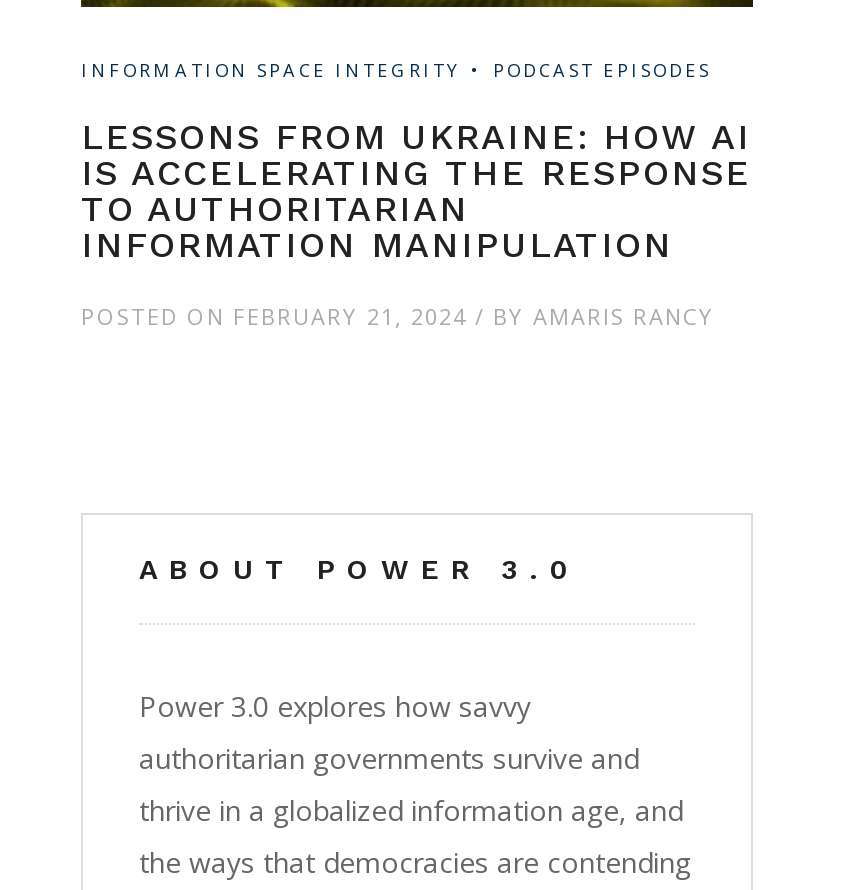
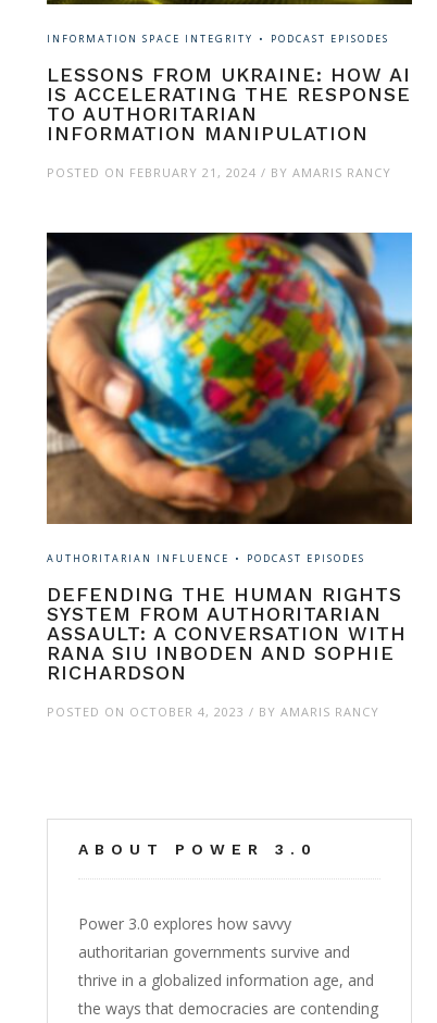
+ [image]
+ AUTHORITARIAN INFLUENCE
+ PODCAST EPISODES
+ DEFENDING THE HUMAN RIGHTS
+ SYSTEM FROM AUTHORITARIAN
+ ASSAULT: A CONVERSATION WITH
+ RANA SIU INBODEN AND SOPHIE
+ RICHARDSON
+ POSTED ON OCTOBER 4, 2023 BY AMARIS RANCY
